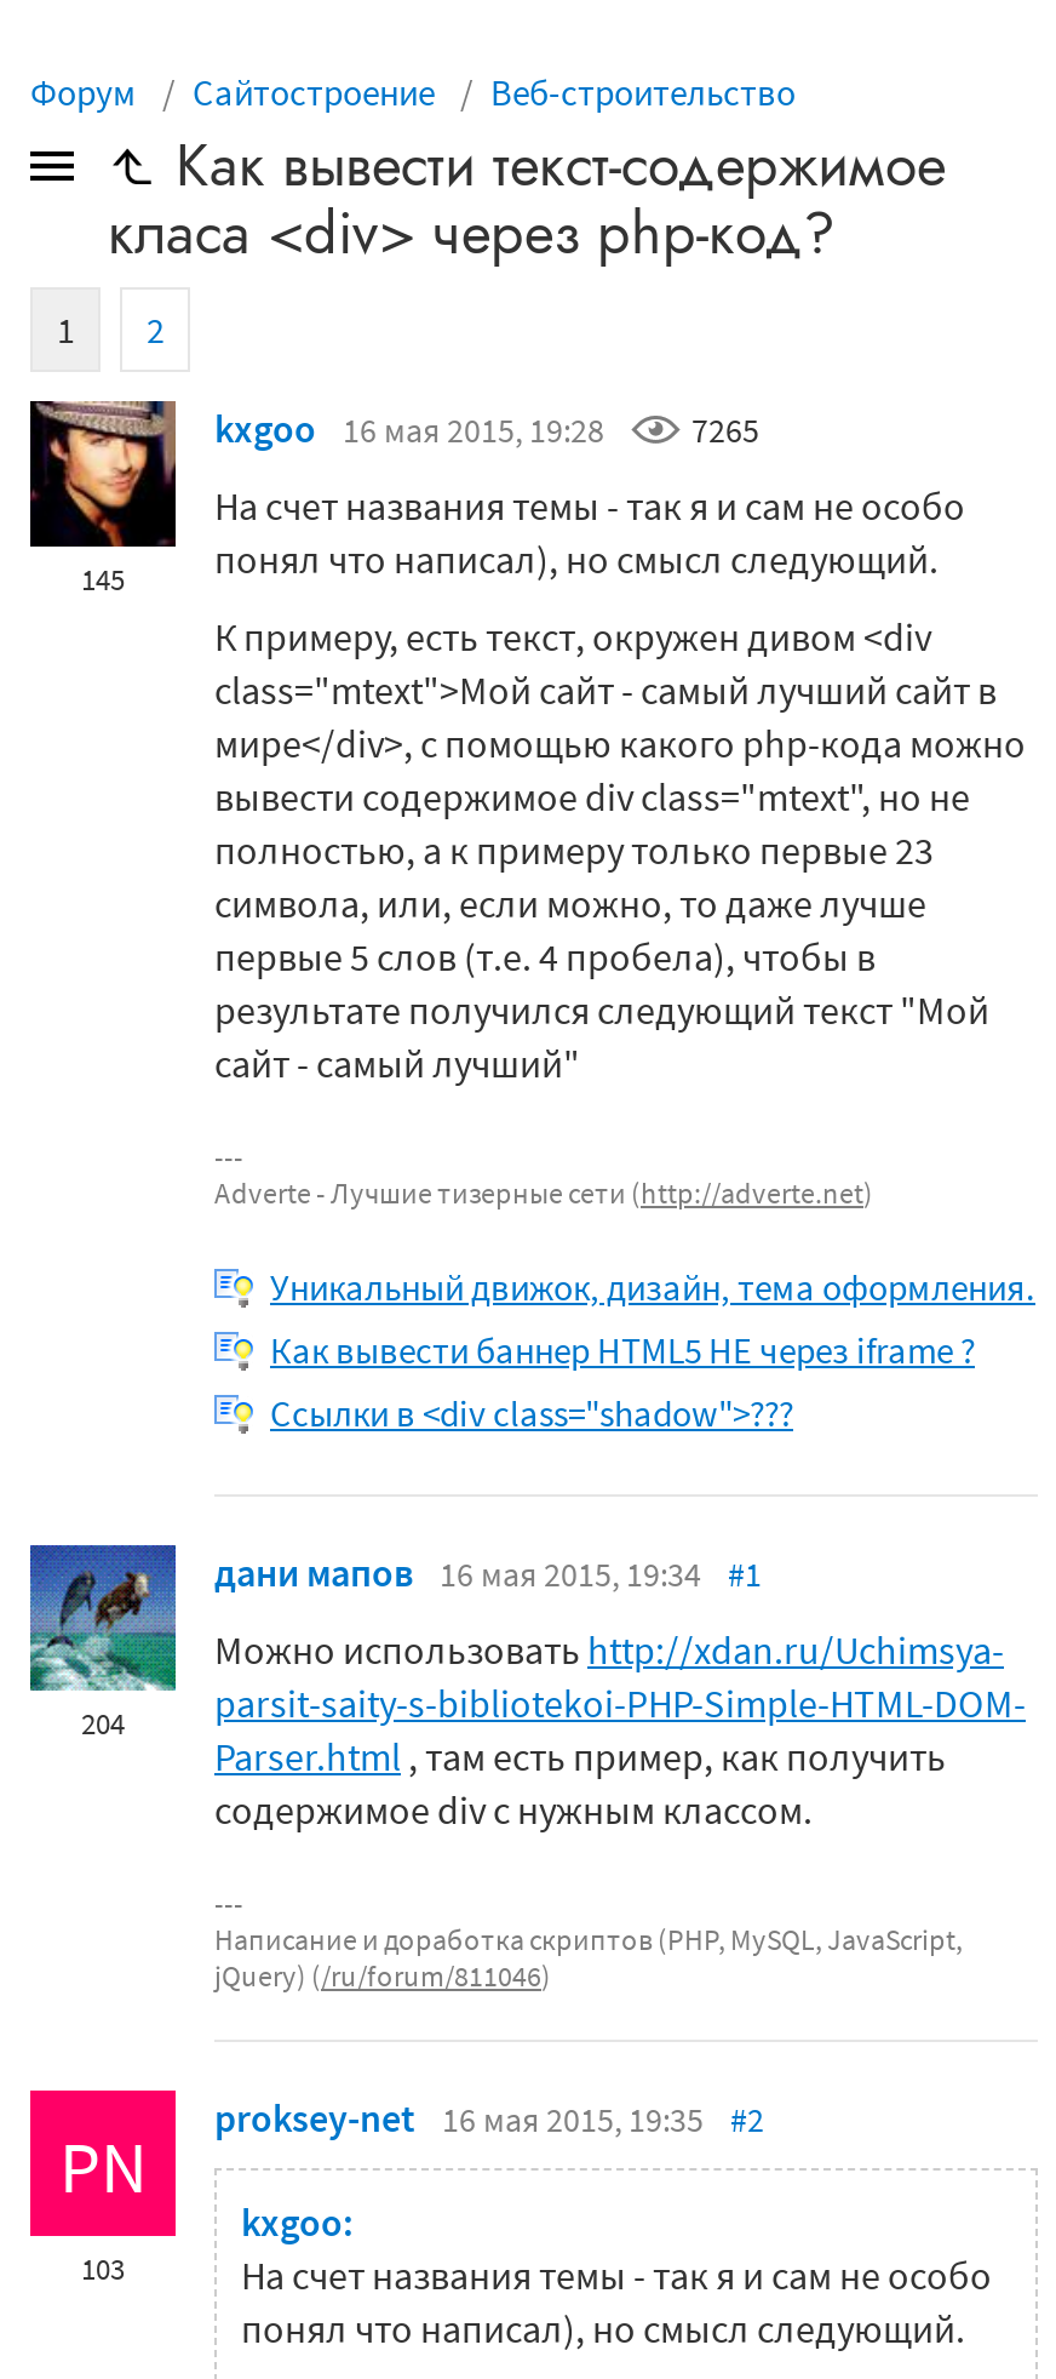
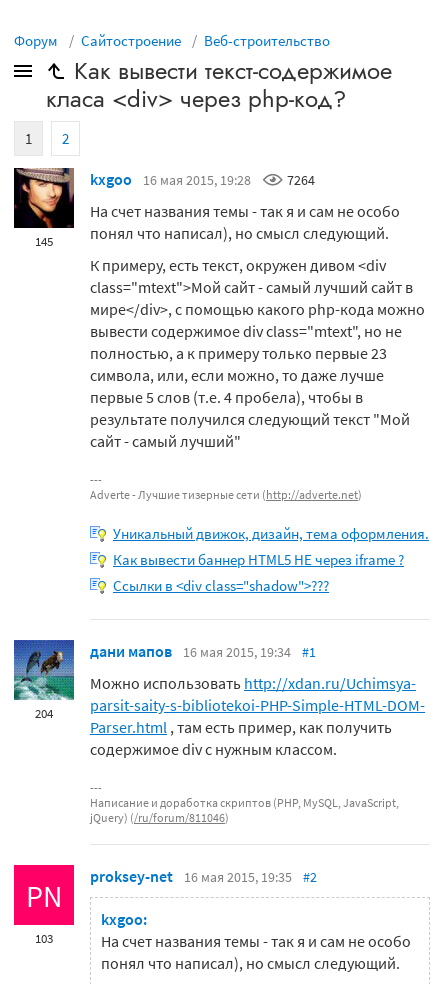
- kxgoo 16 мая 2015, 19:28 7265
+ kxgoo 16 мая 2015, 19:28 7264
